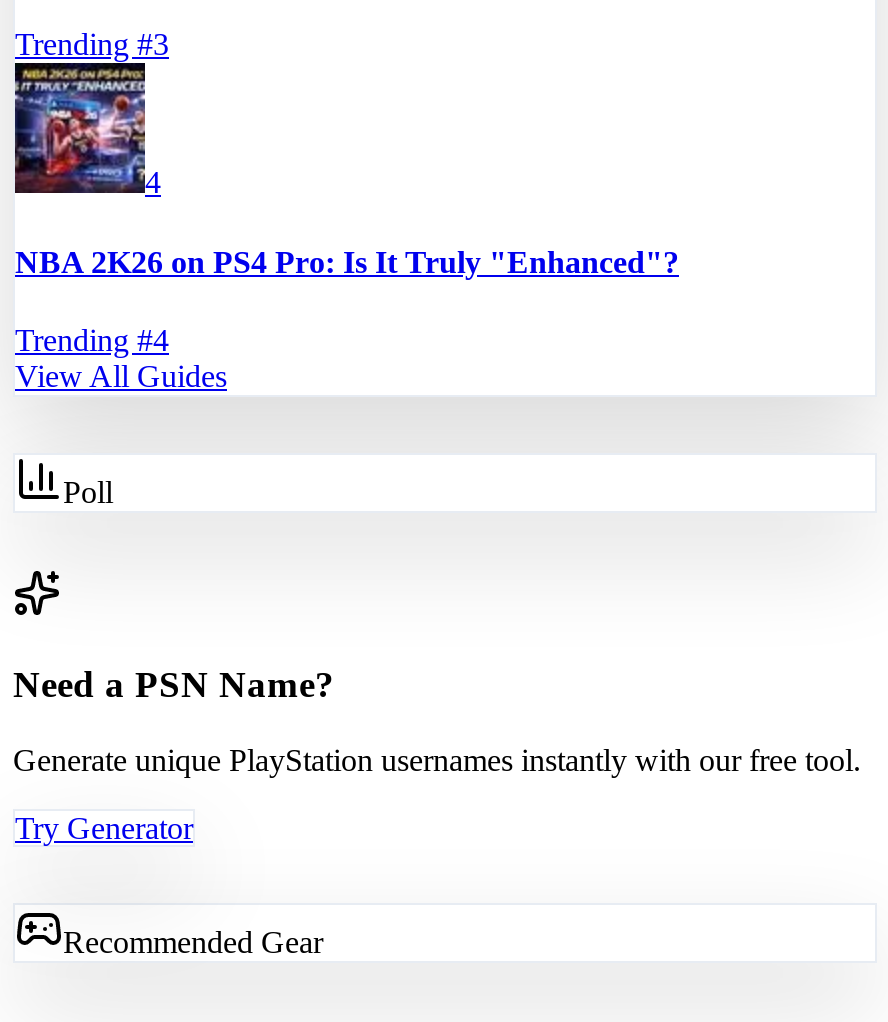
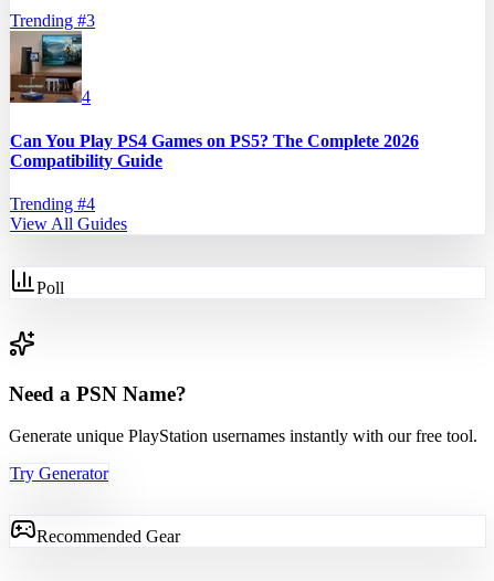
- [image]
- NBA 2K26 on PS4 Pro: Is It Truly "Enhanced"?
+ [image]
+ Can You Play PS4 Games on PS5? The Complete 2026
+ Compatibility Guide
